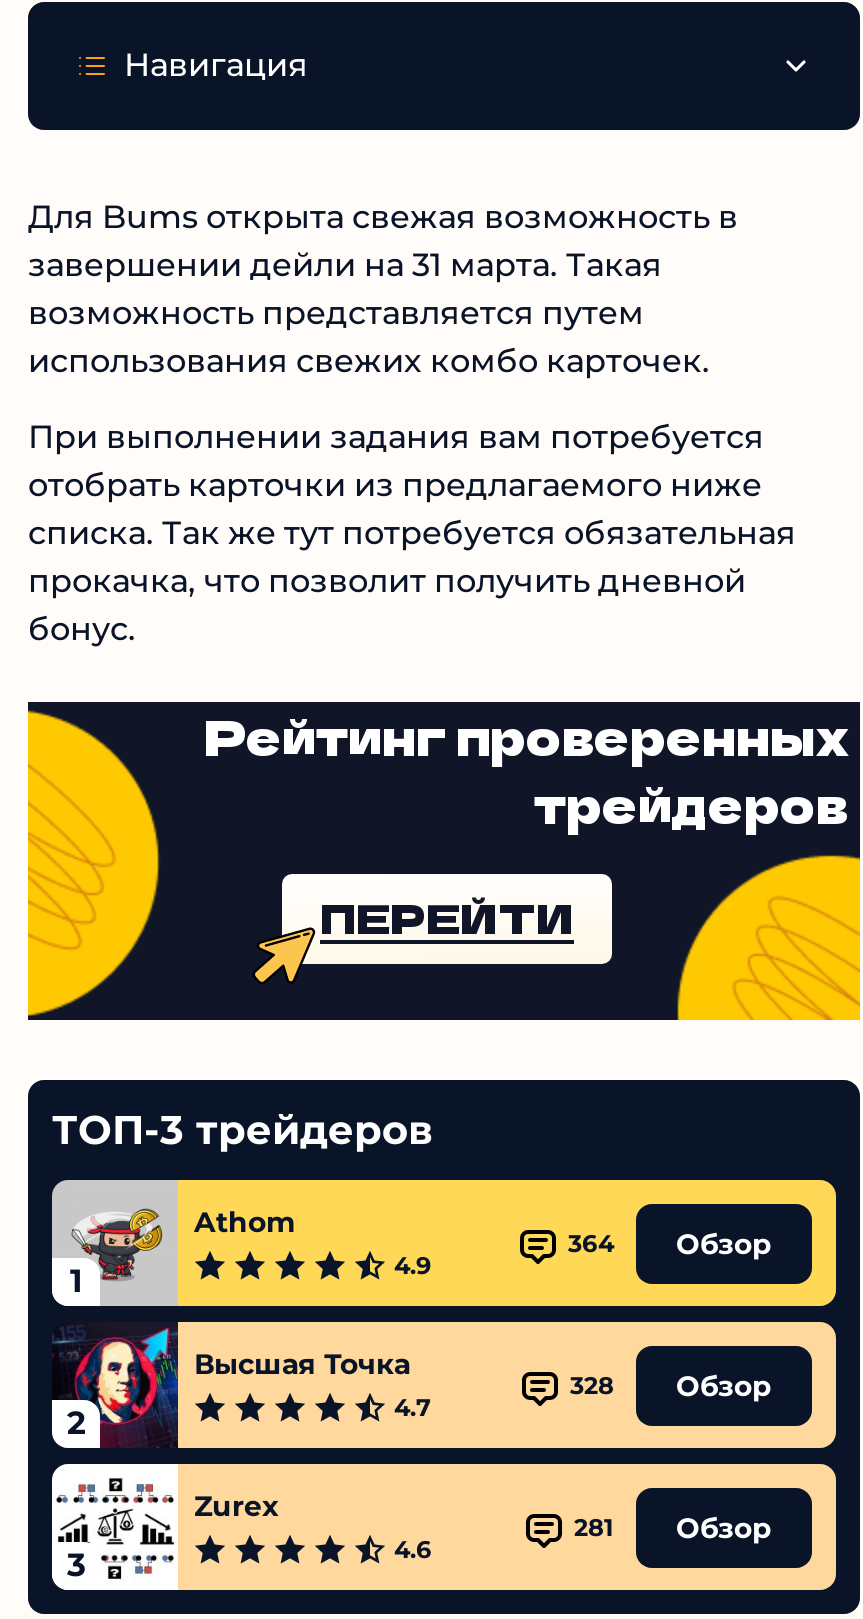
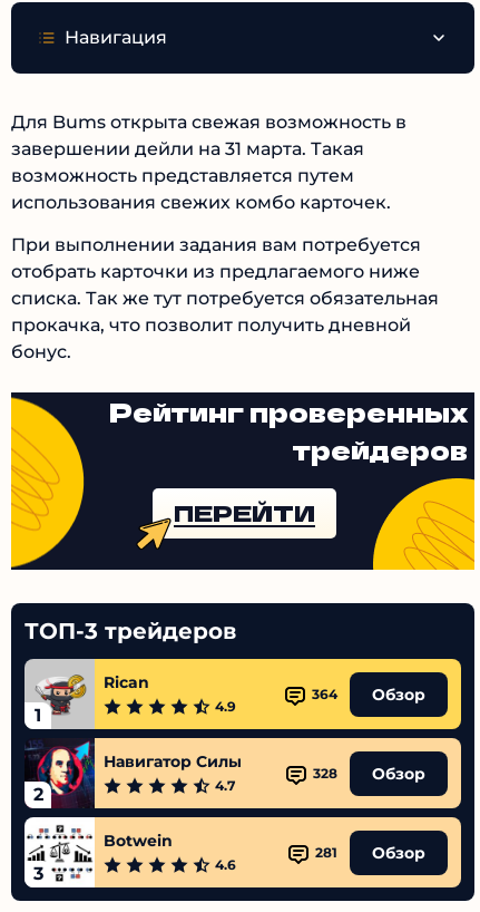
- Athom
+ Rican

- Высшая Точка
+ Навигатор Силы

- Zurex
+ Botwein
